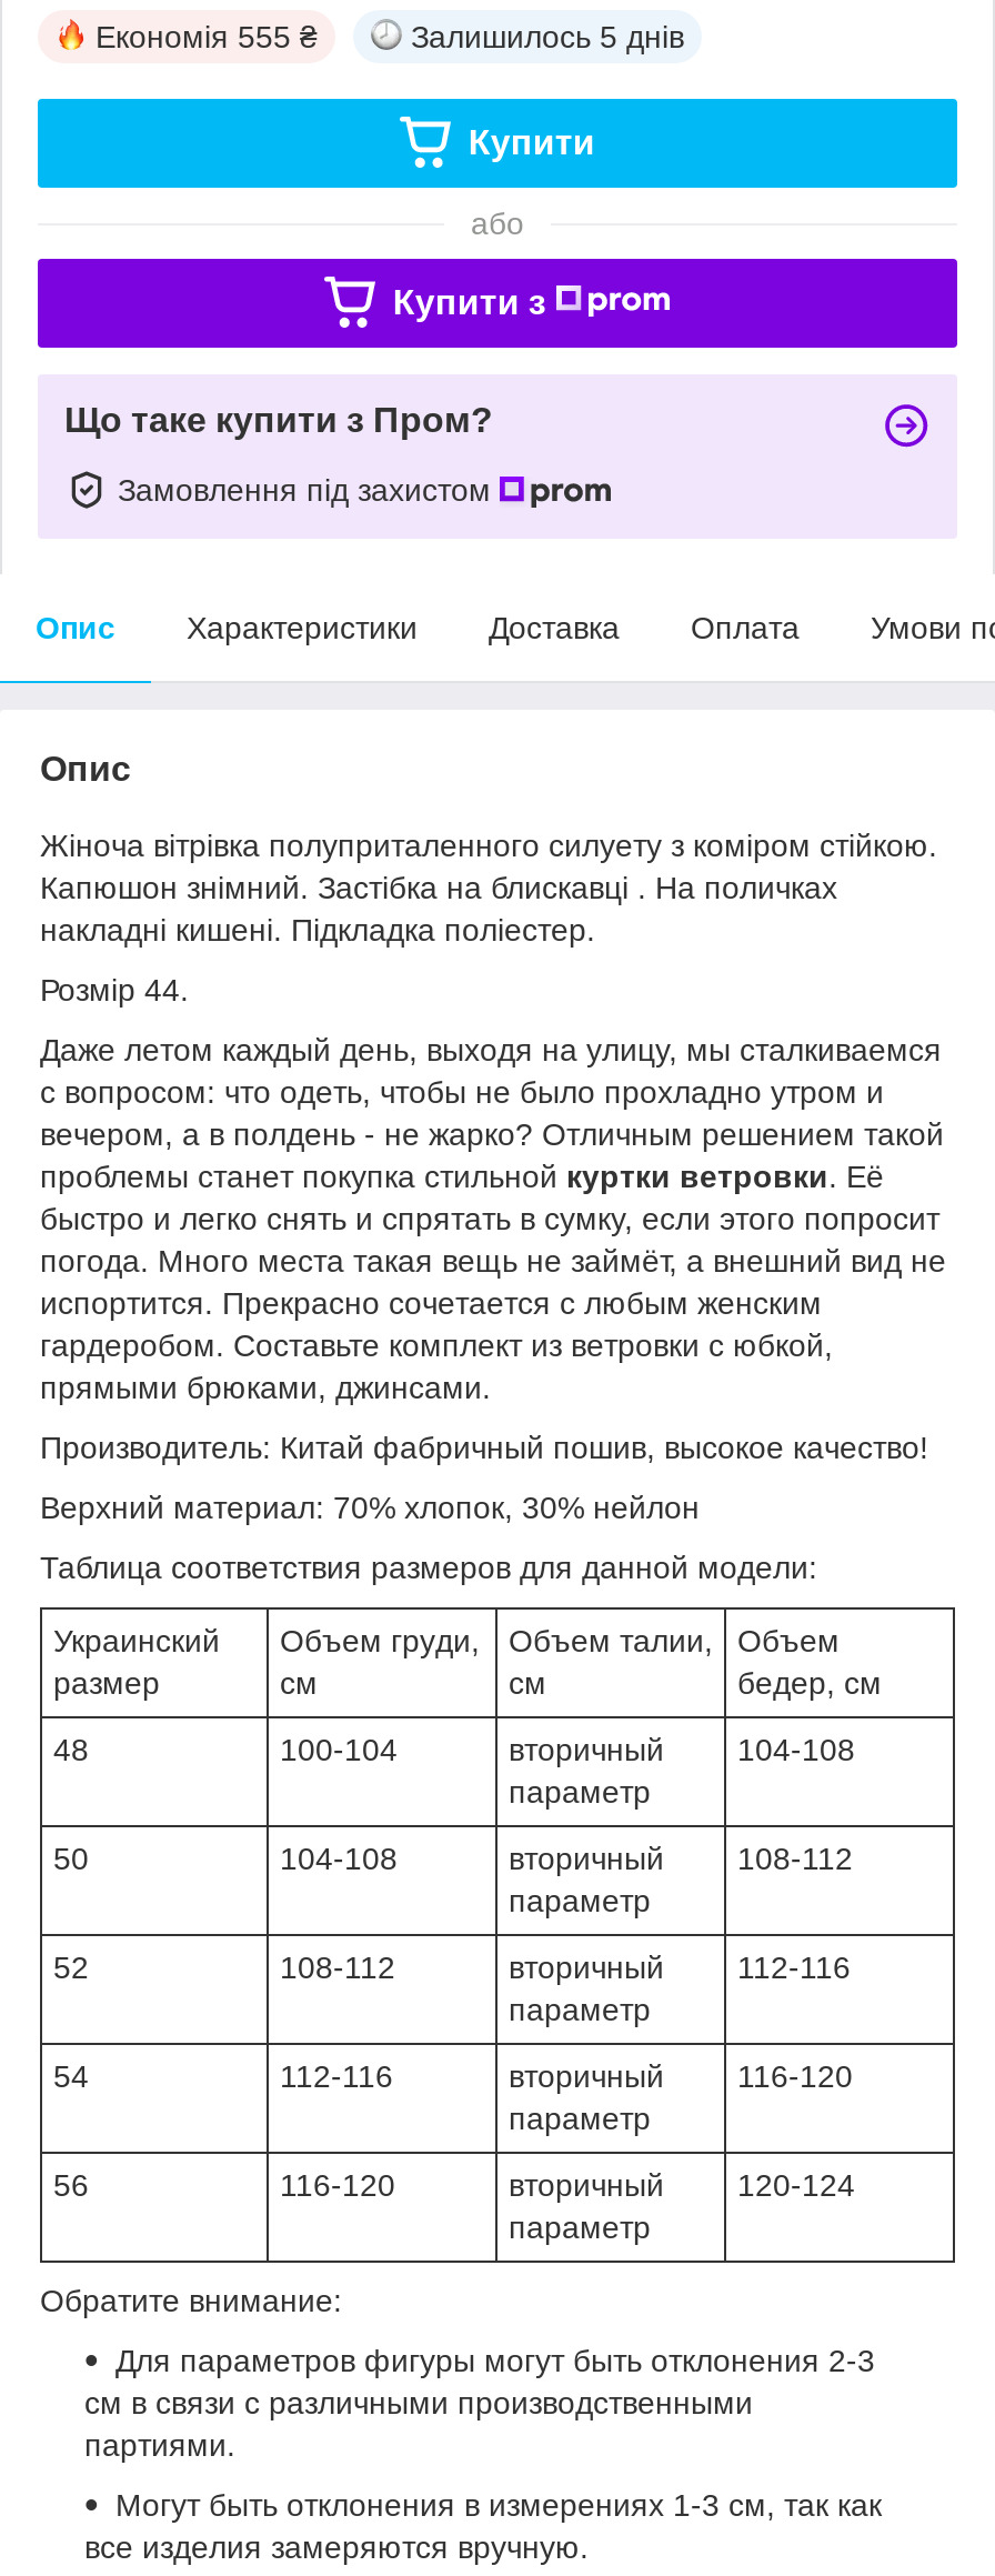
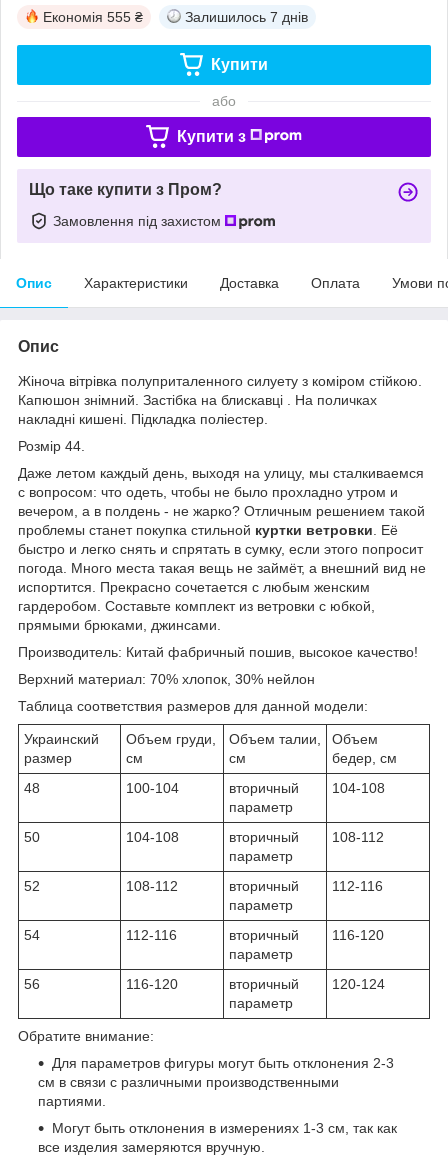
- Залишилось 5 днів
+ Залишилось 7 днів
